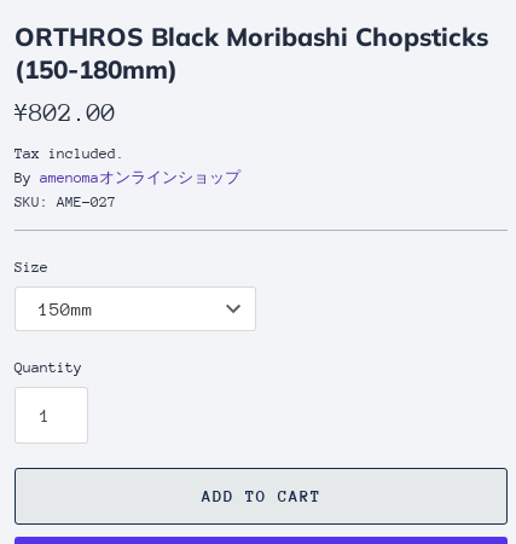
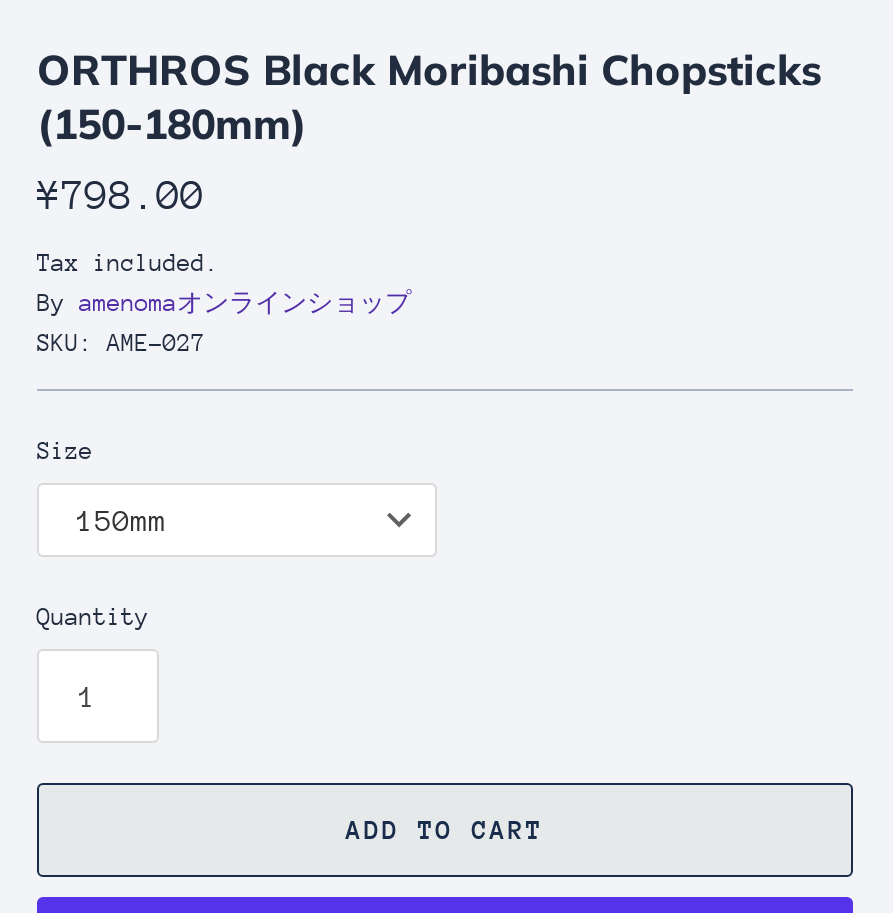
- ¥802.00
+ ¥798.00
